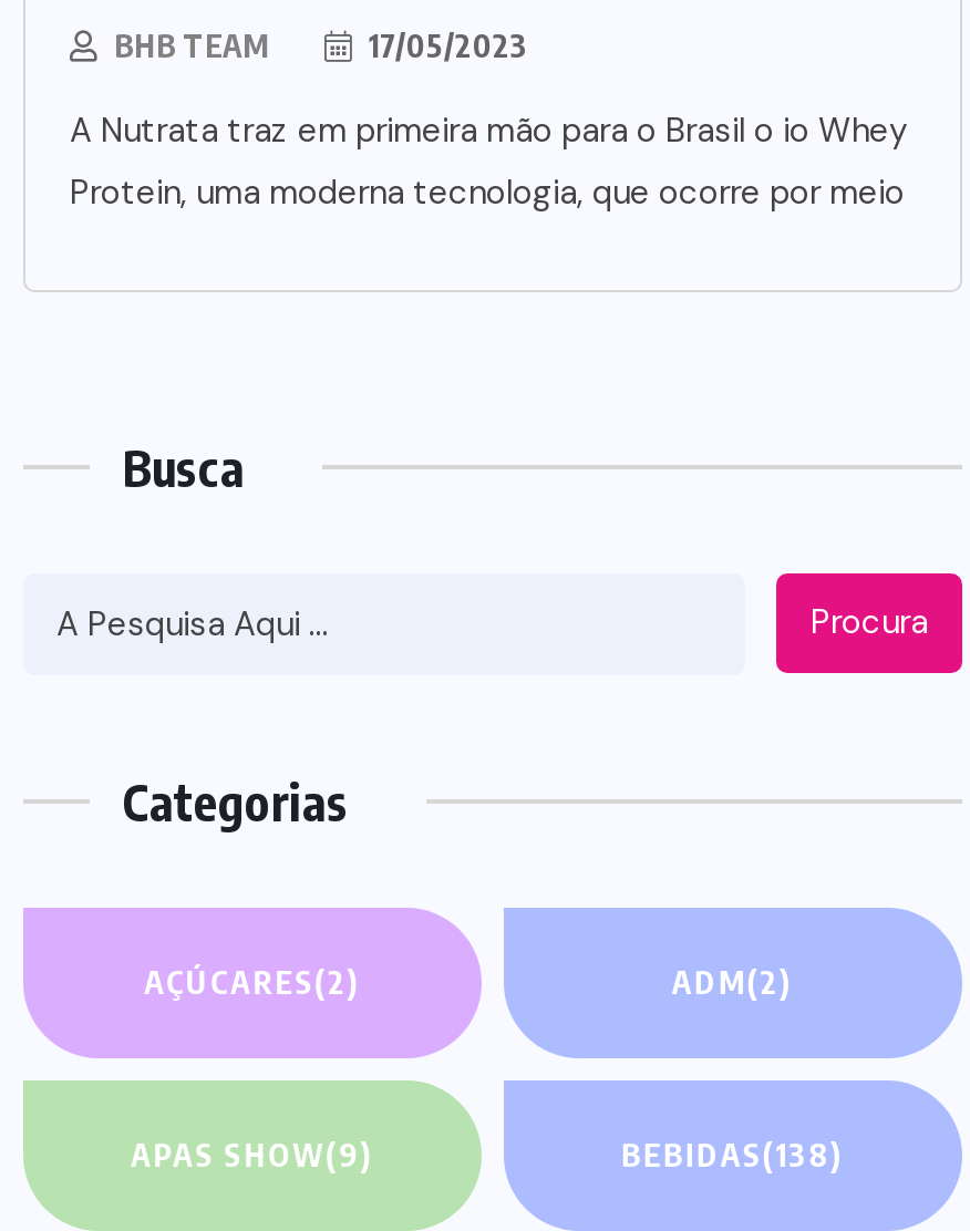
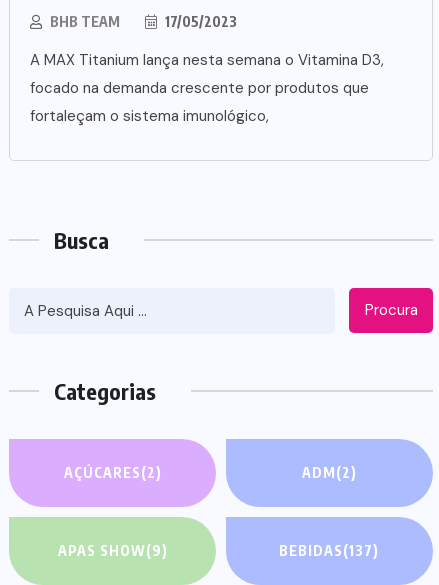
- A Nutrata traz em primeira mão para o Brasil o io Whey
- Protein, uma moderna tecnologia, que ocorre por meio
+ A MAX Titanium lança nesta semana o Vitamina D3,
+ focado na demanda crescente por produtos que
+ fortaleçam o sistema imunológico,

- BEBIDAS(138)
+ BEBIDAS(137)
